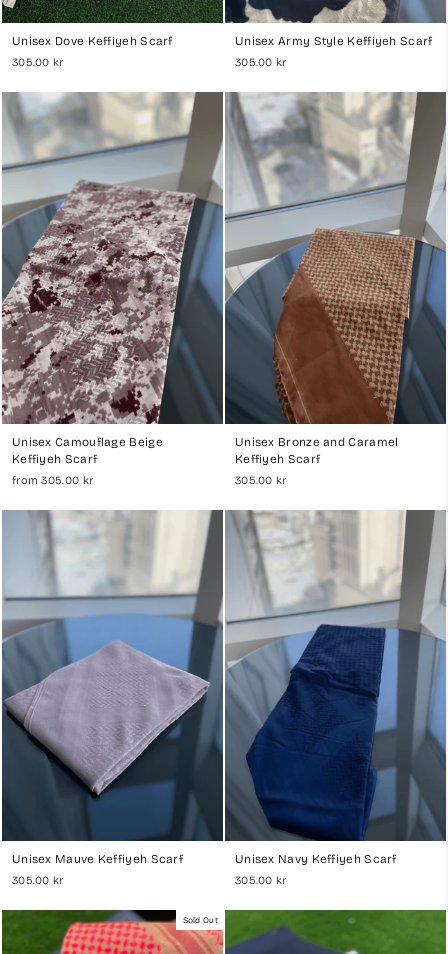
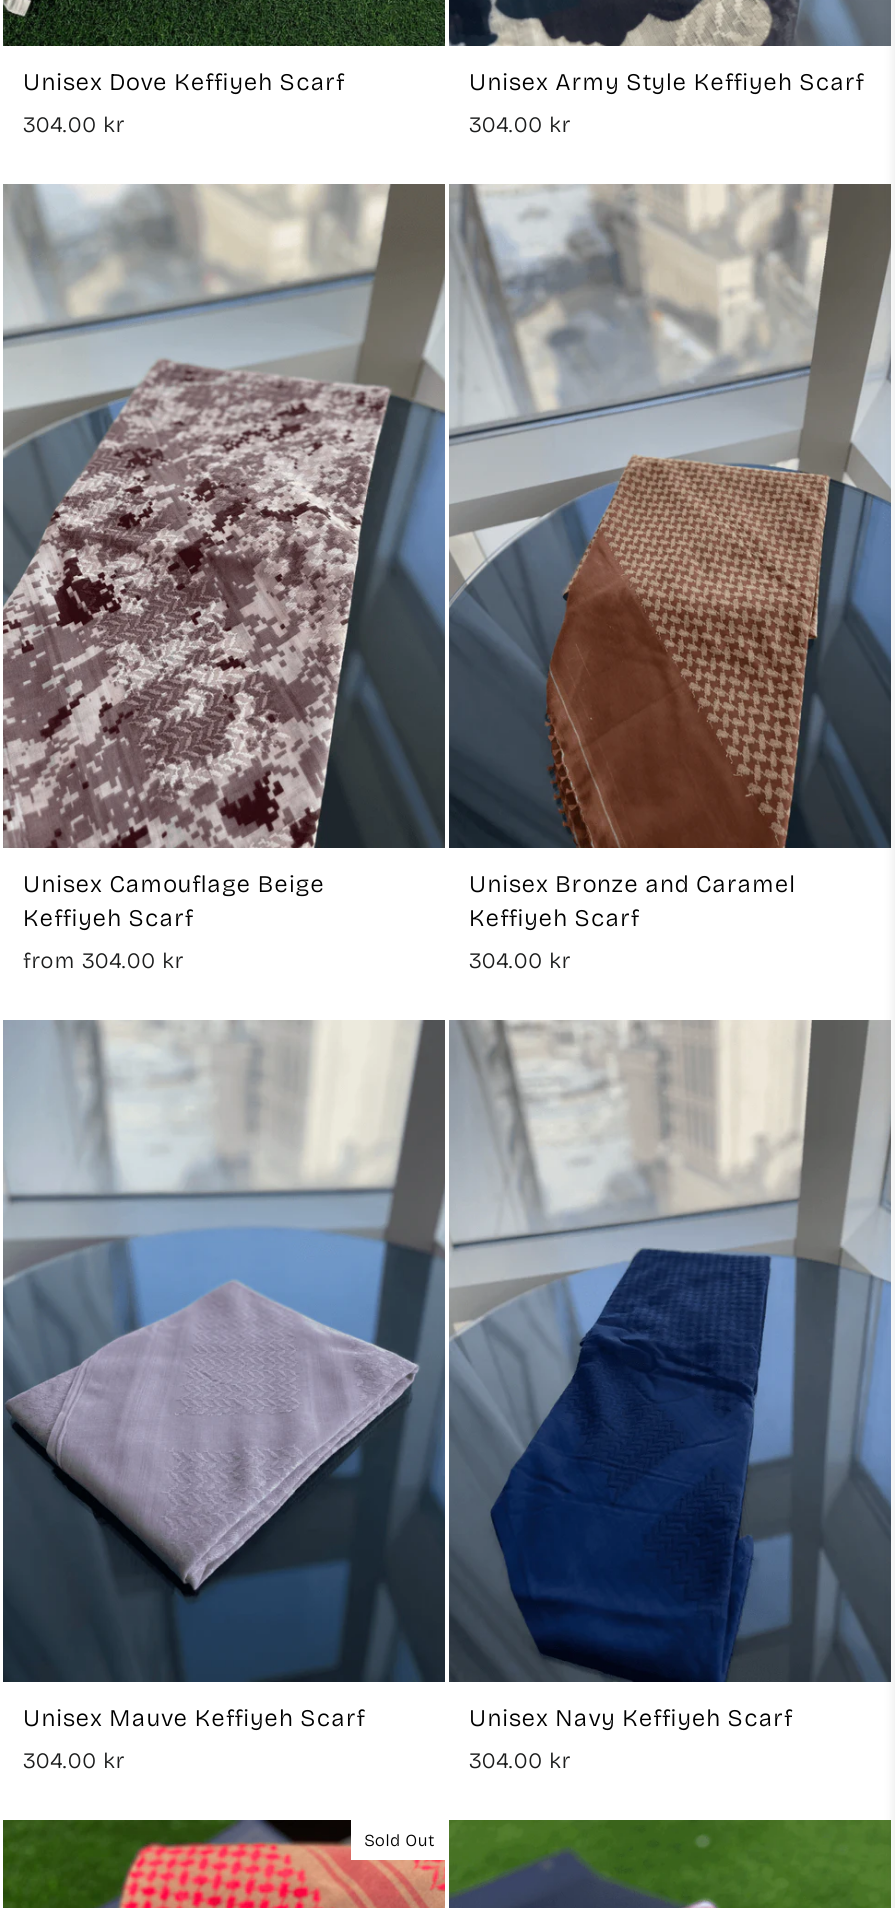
- 305.00 kr
+ 304.00 kr

- 305.00 kr
+ 304.00 kr

- from 305.00 kr
+ from 304.00 kr

- 305.00 kr
+ 304.00 kr

- 305.00 kr
+ 304.00 kr

- 305.00 kr
+ 304.00 kr
